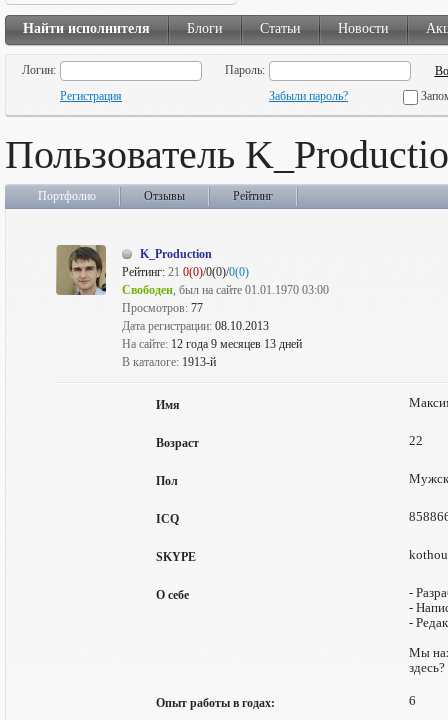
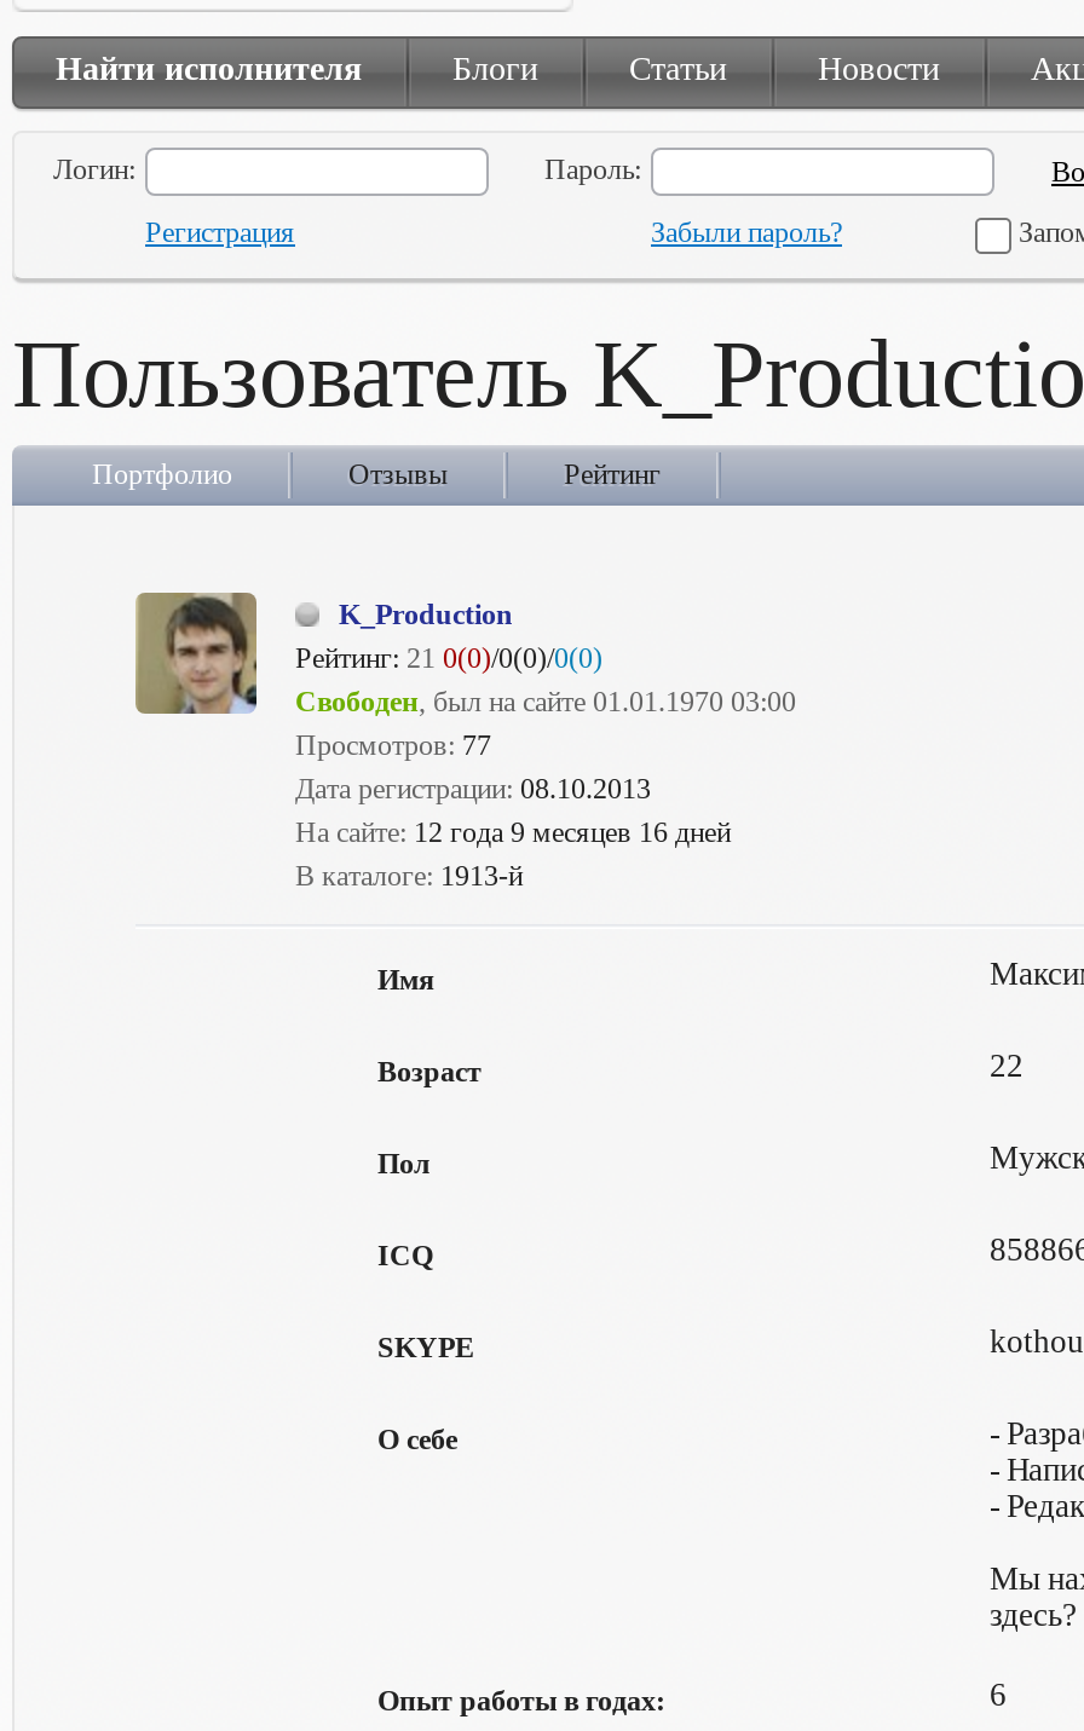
- На сайте: 12 года 9 месяцев 13 дней
+ На сайте: 12 года 9 месяцев 16 дней
